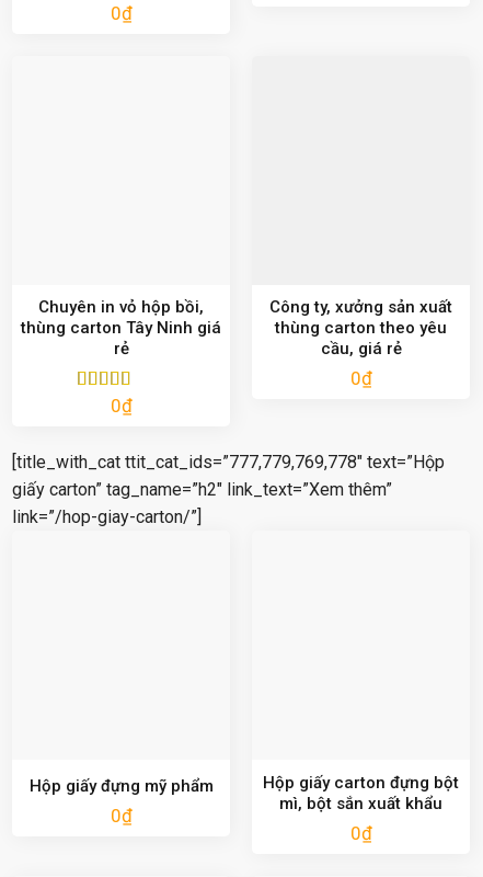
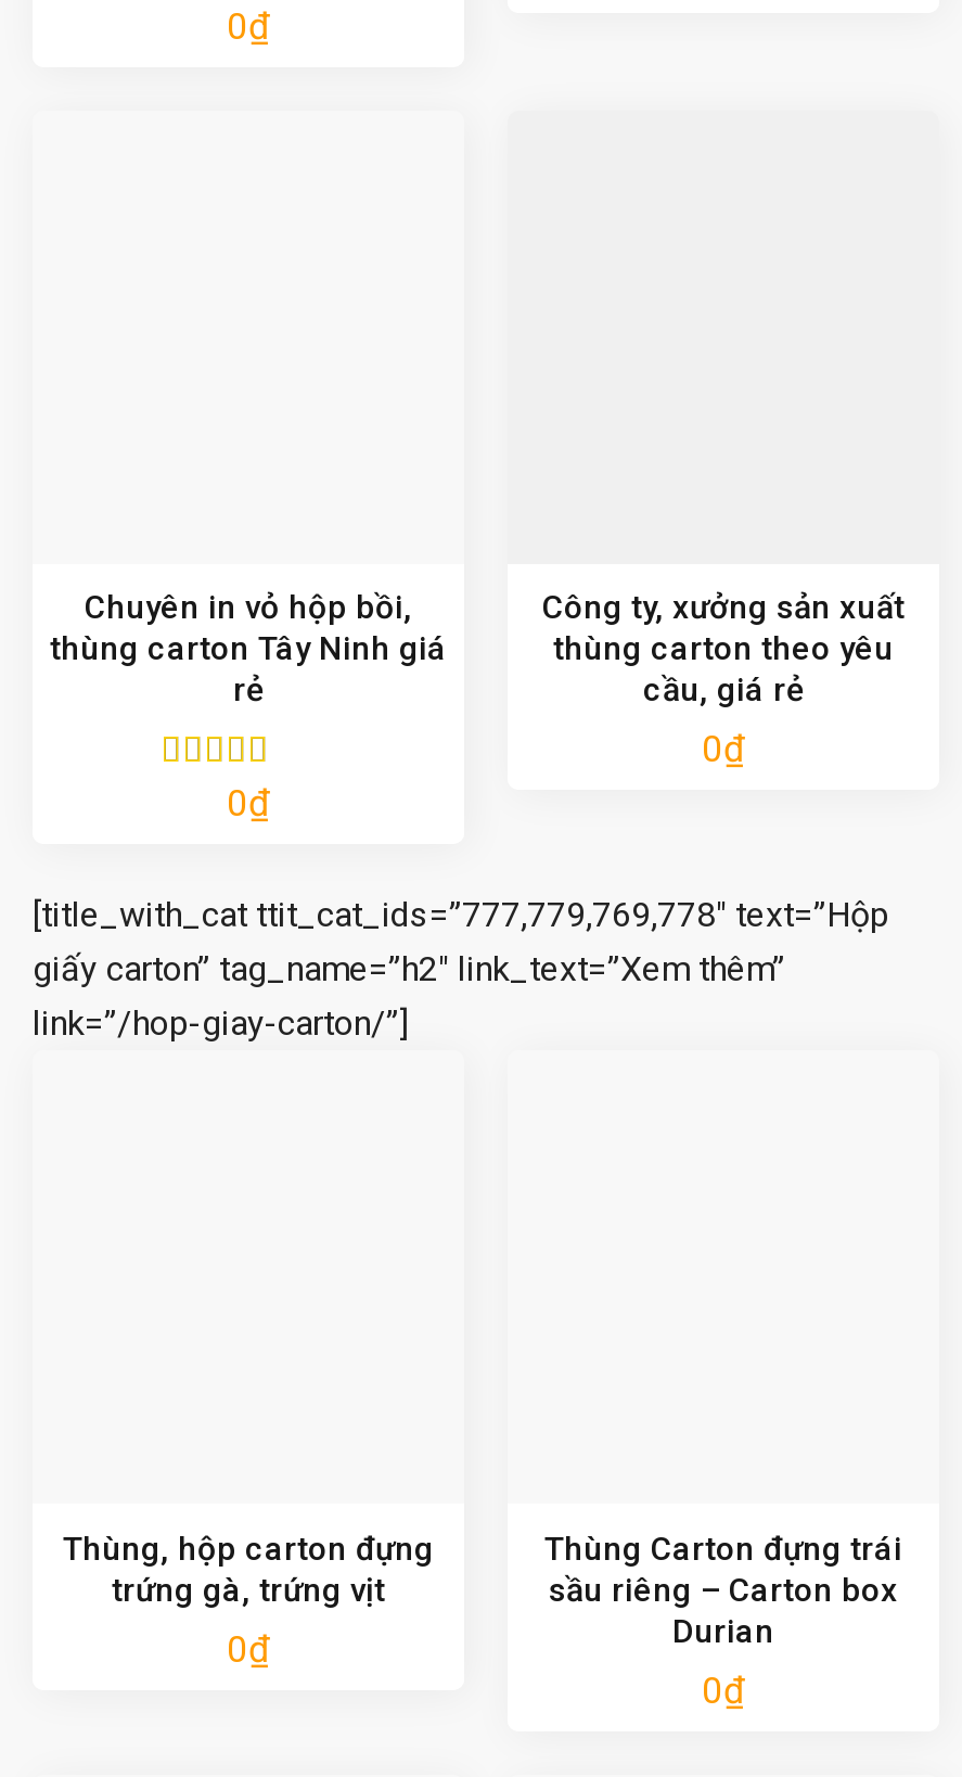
- Hộp giấy đựng mỹ phẩm
+ Thùng, hộp carton đựng
+ trứng gà, trứng vịt

- Hộp giấy carton đựng bột
- mì, bột sắn xuất khẩu
+ Thùng Carton đựng trái
+ sầu riêng – Carton box
+ Durian
